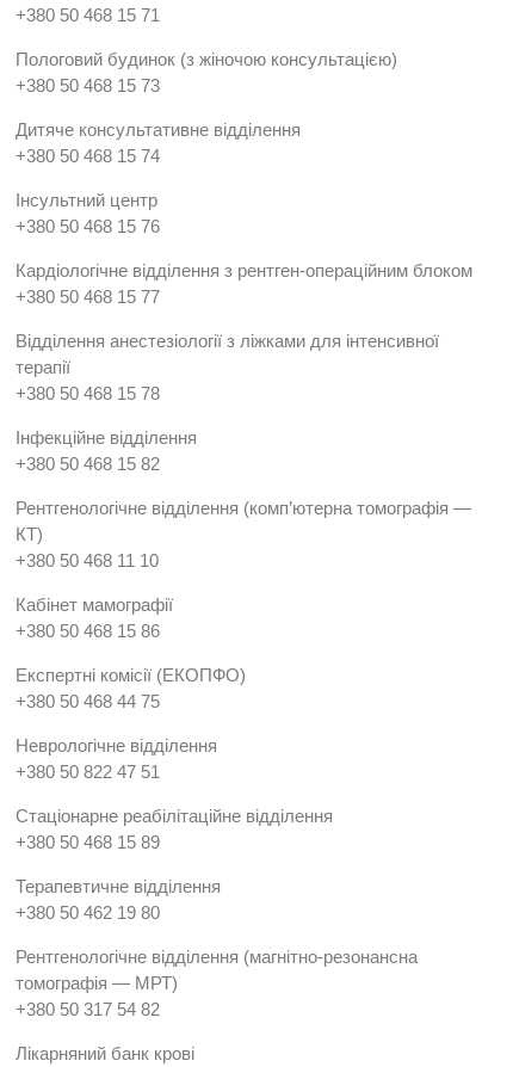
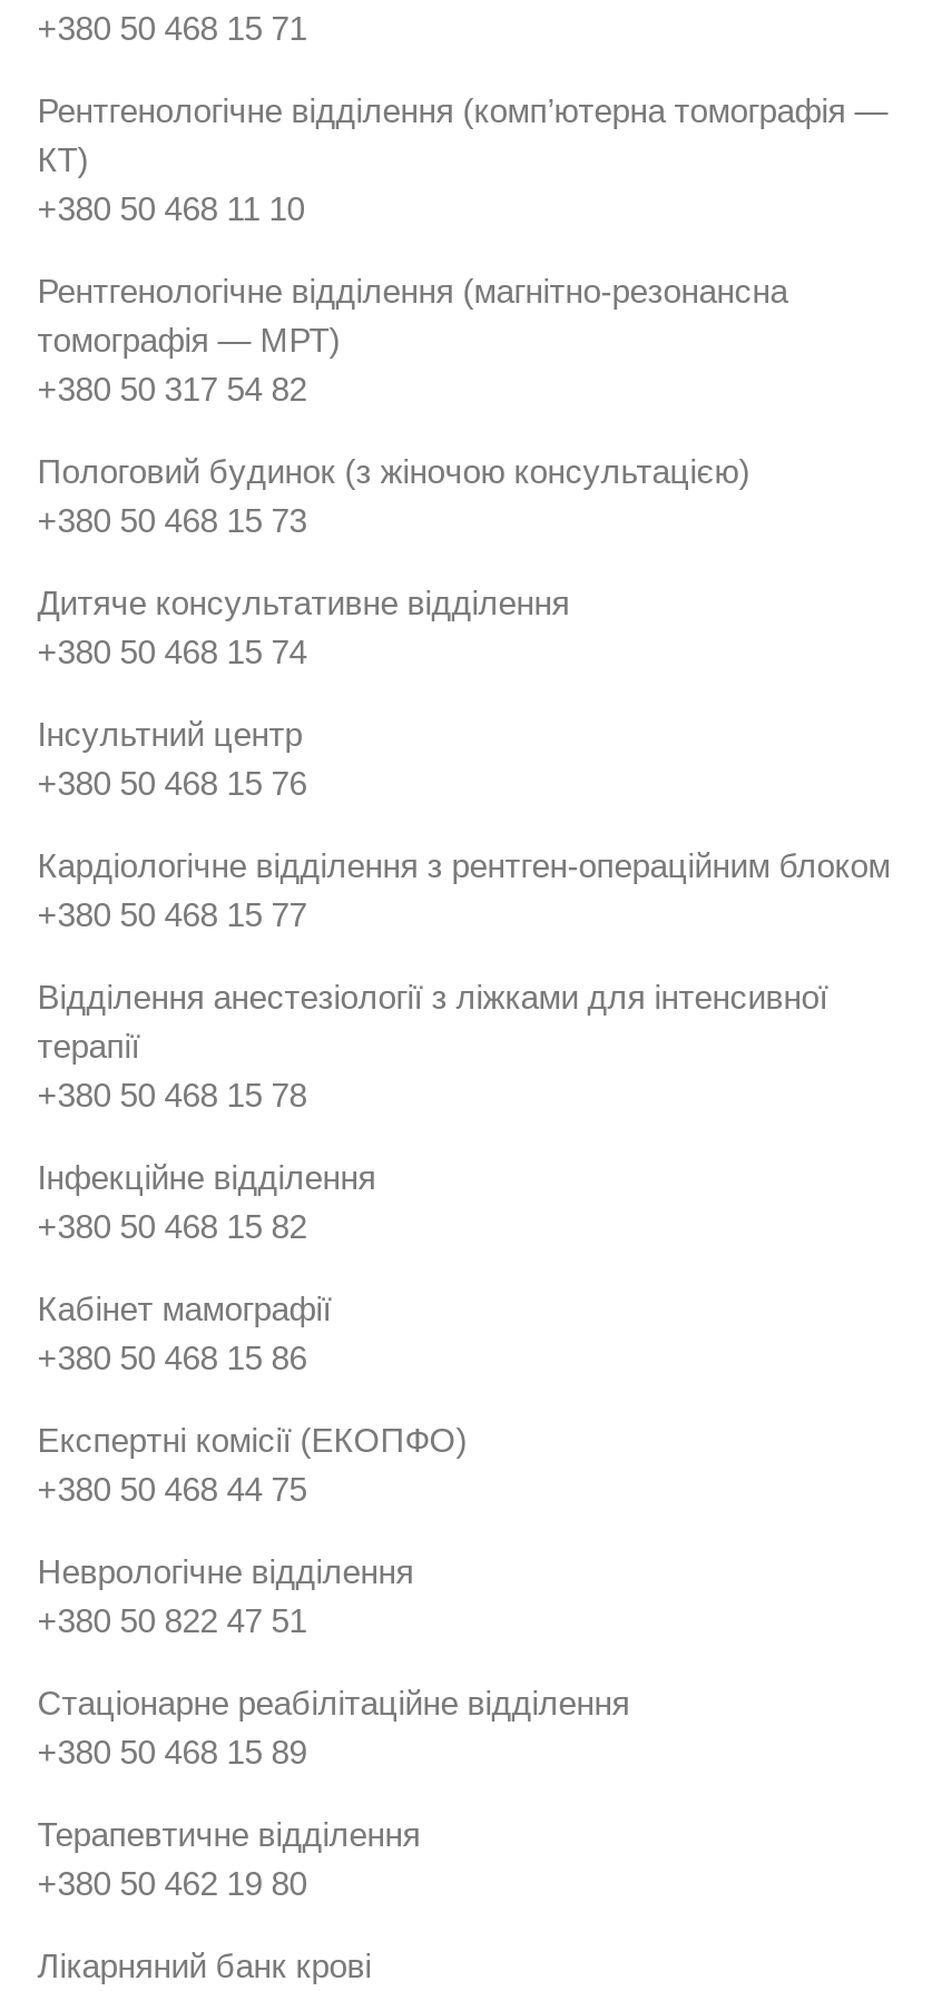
moved down: Пологовий будинок (з жіночою консультацією) | +380 50 468 15 73 | Дитяче консультативне відділення | ... | Інфекційне відділення | +380 50 468 15 82

moved up: Рентгенологічне відділення (комп’ютерна томографія — | КТ) | +380 50 468 11 10

moved down: Кабінет мамографії | +380 50 468 15 86 | Експертні комісії (ЕКОПФО) | ... | Терапевтичне відділення | +380 50 462 19 80

moved up: Рентгенологічне відділення (магнітно-резонансна | томографія — МРТ) | +380 50 317 54 82
